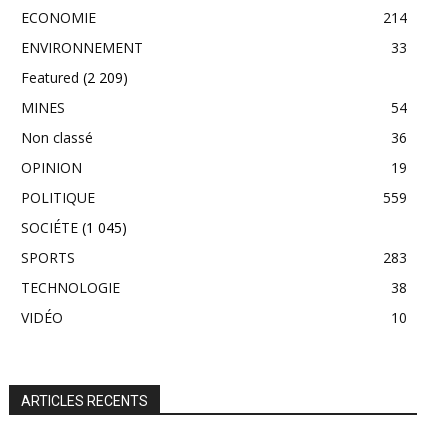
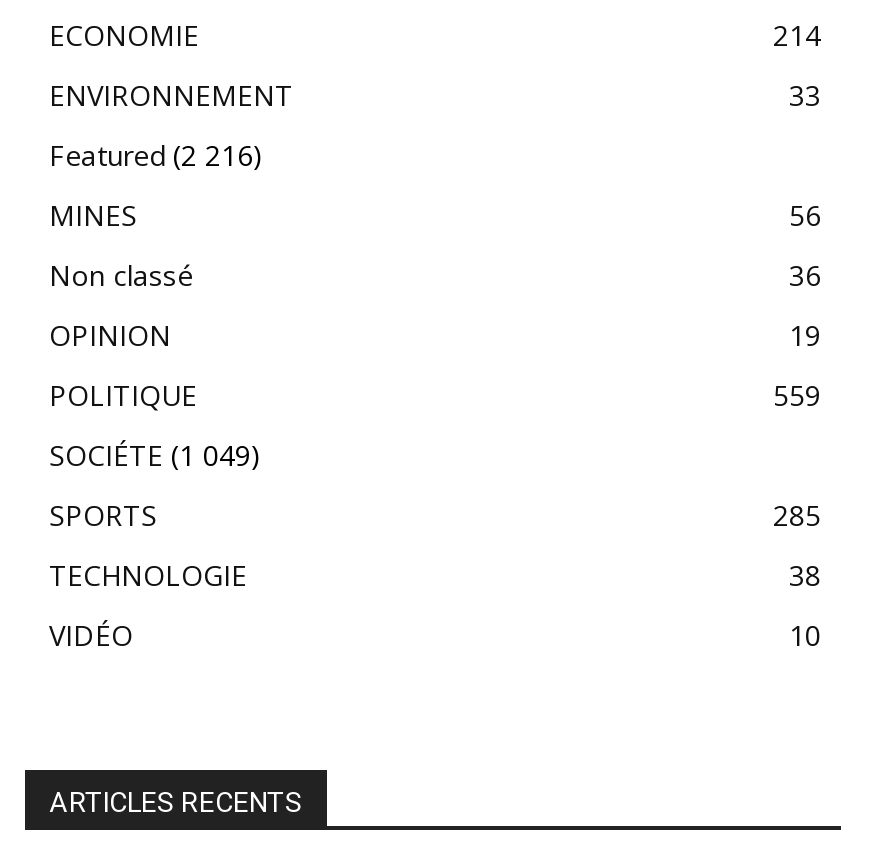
- Featured (2 209)
+ Featured (2 216)

- 54
+ 56

- SOCIÉTE (1 045)
+ SOCIÉTE (1 049)

- 283
+ 285
